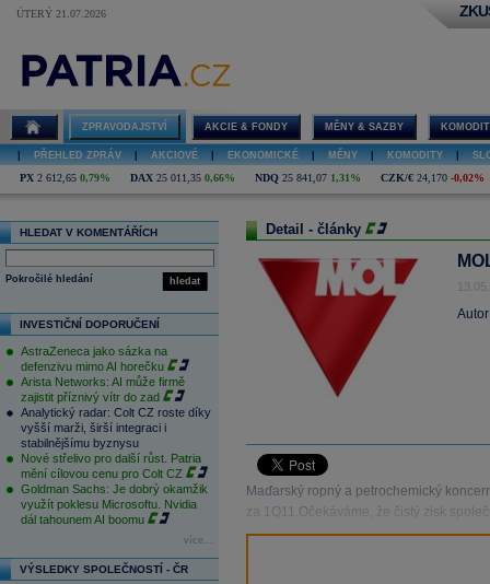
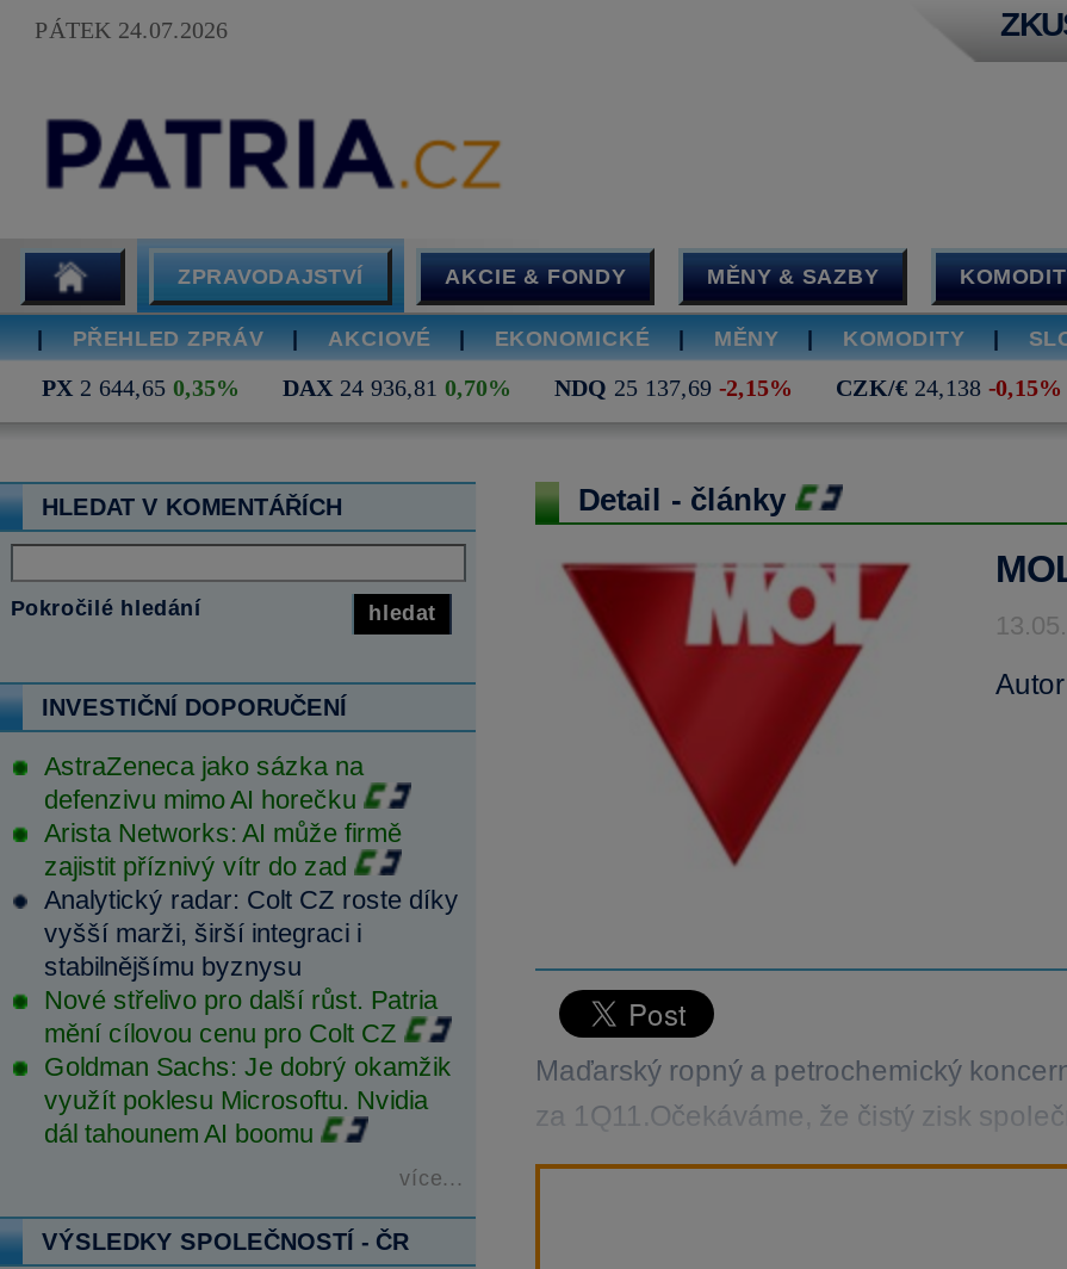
- ÚTERÝ 21.07.2026
+ PÁTEK 24.07.2026

- PX 2 612,65 0,79%
+ PX 2 644,65 0,35%

- DAX 25 011,35 0,66%
+ DAX 24 936,81 0,70%

- NDQ 25 841,07 1,31%
+ NDQ 25 137,69 -2,15%

- CZK/€ 24,170 -0,02%
+ CZK/€ 24,138 -0,15%
